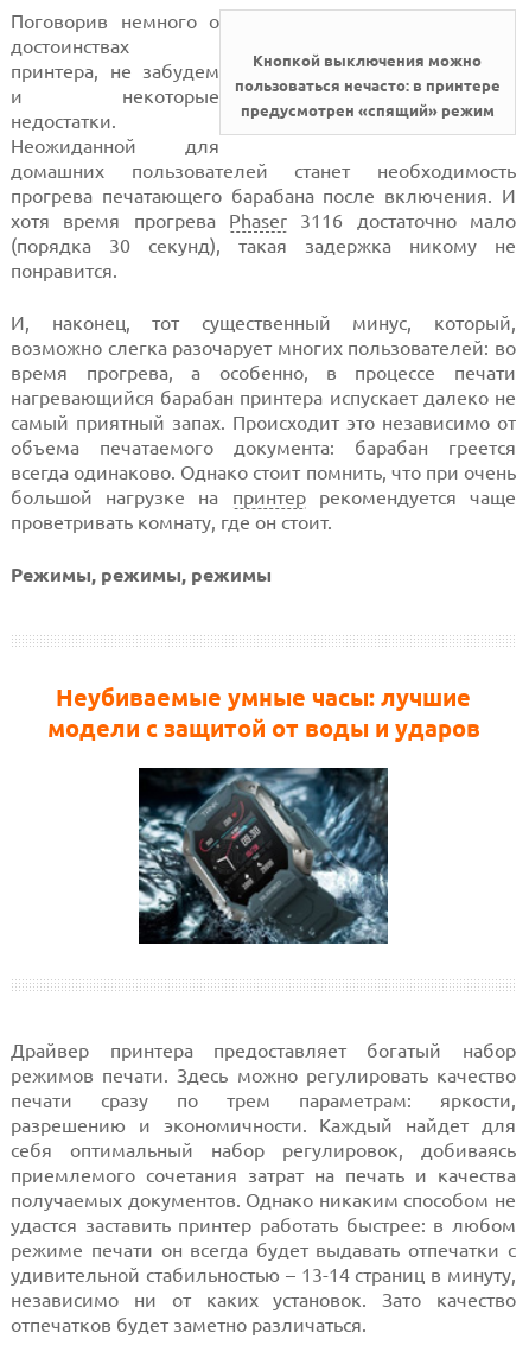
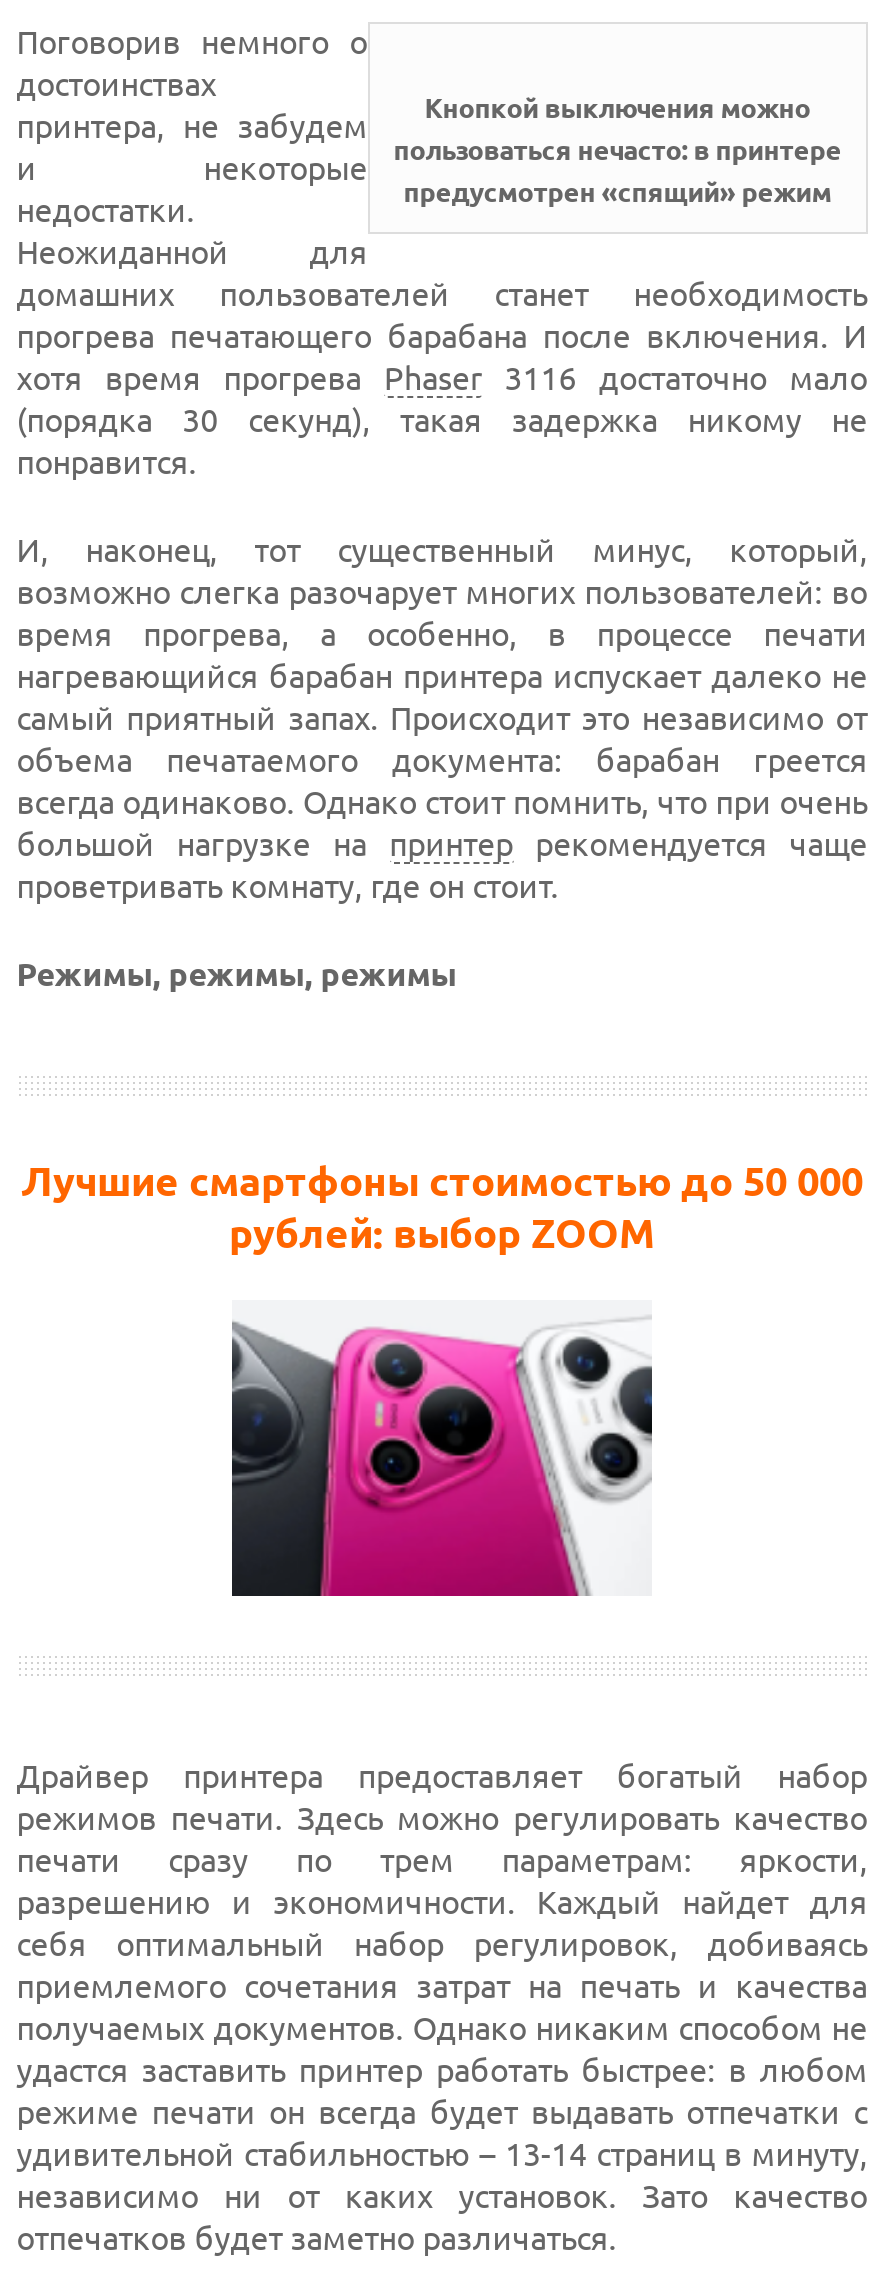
- Неубиваемые умные часы: лучшие
- модели с защитой от воды и ударов
+ Лучшие смартфоны стоимостью до 50 000
+ рублей: выбор ZOOM

- [image]
+ [image]
